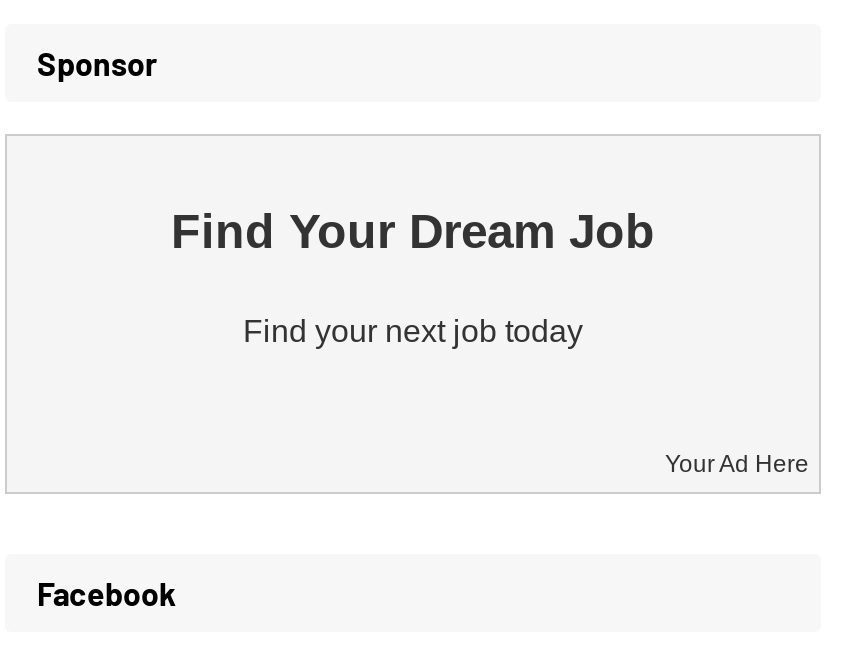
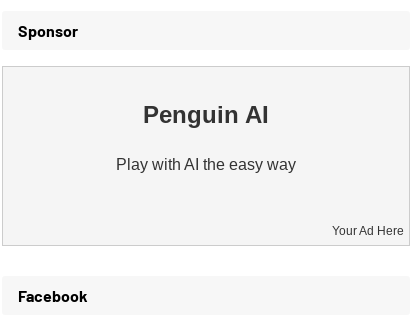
- Find Your Dream Job
+ Penguin AI

- Find your next job today
+ Play with AI the easy way
